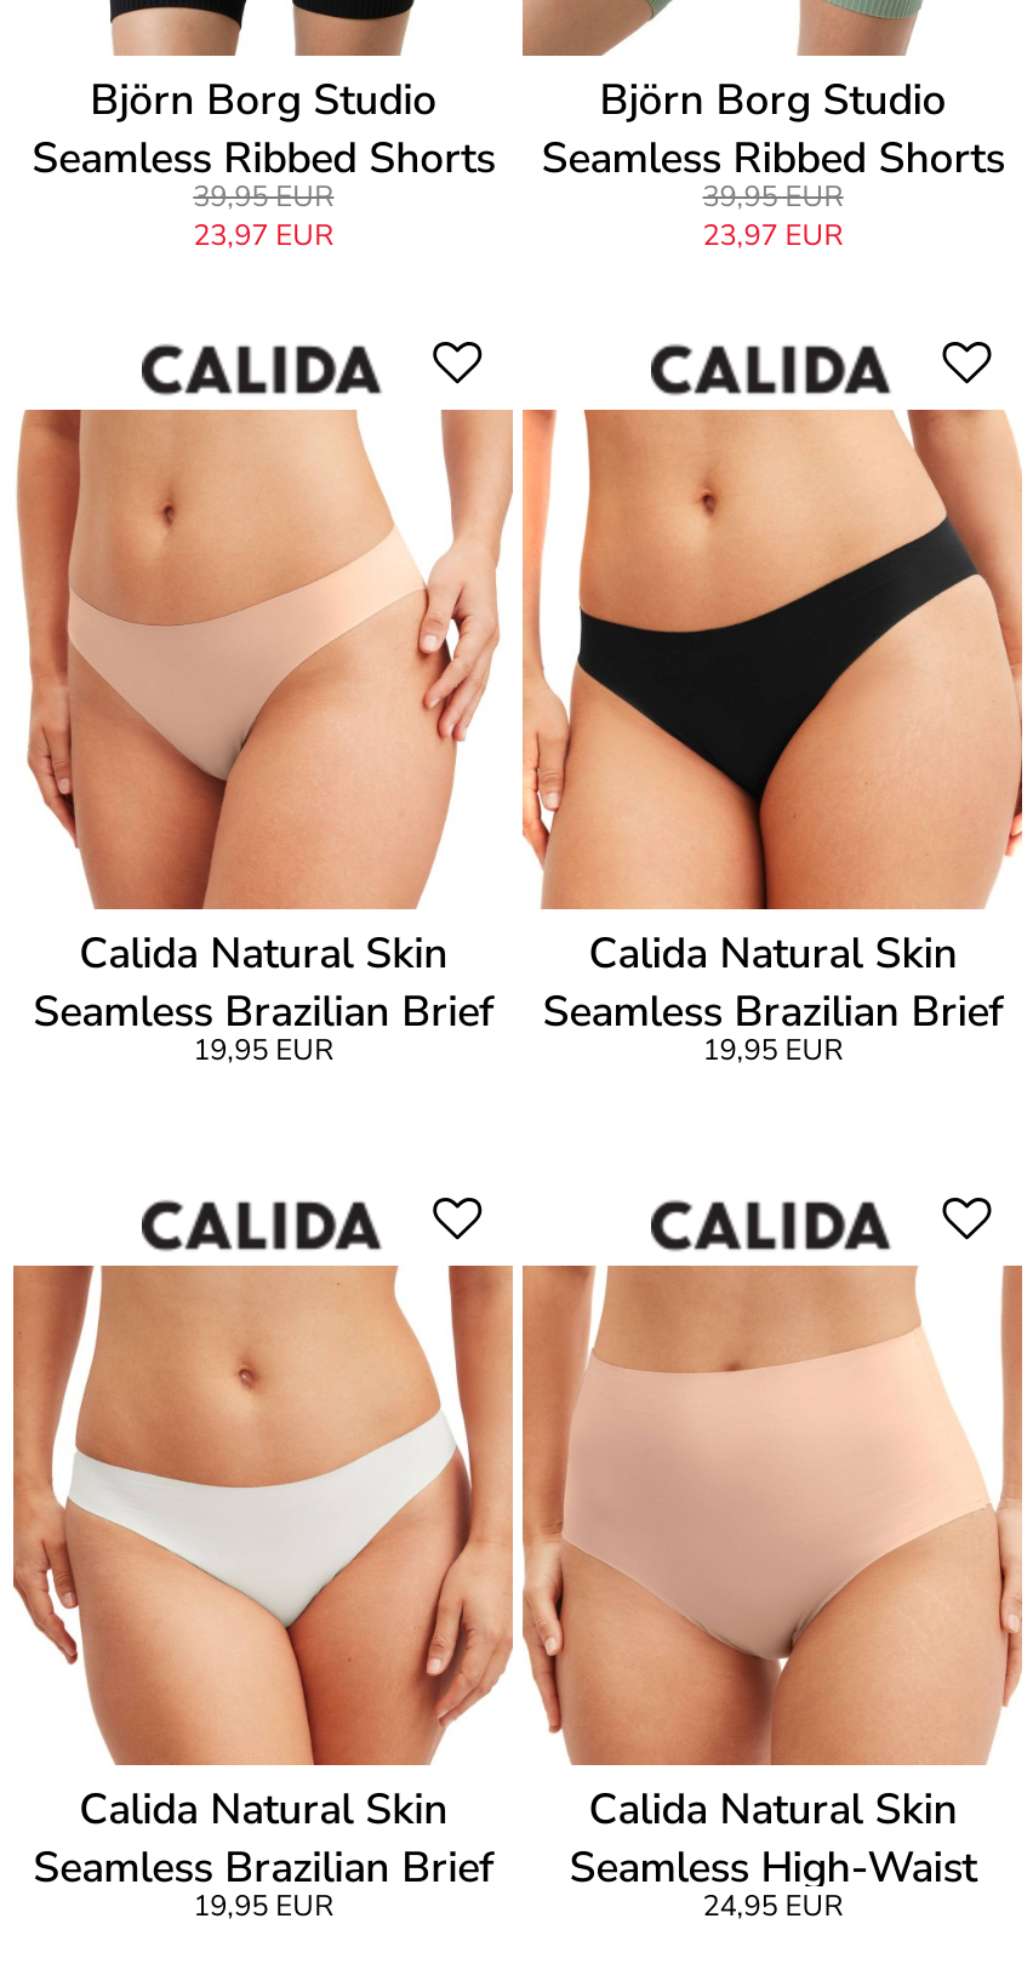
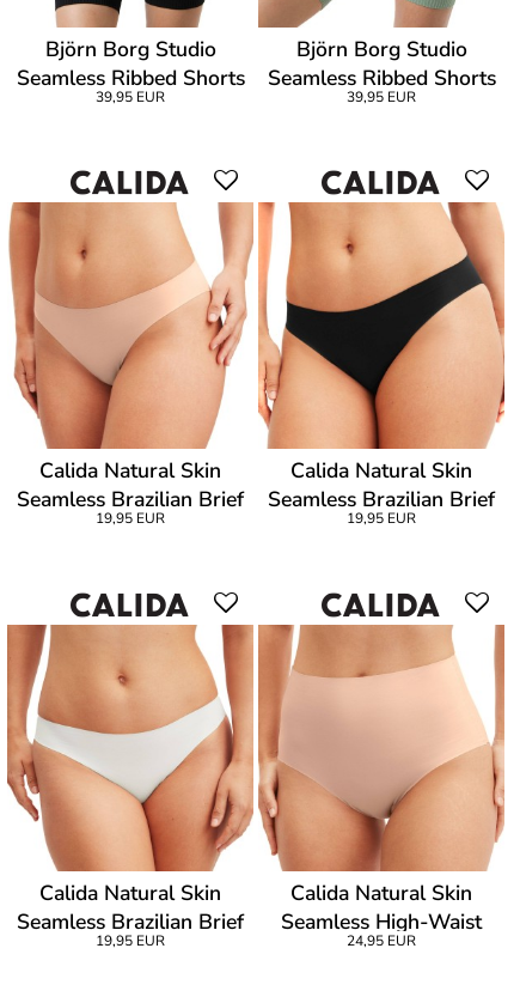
- 23,97 EUR

- 23,97 EUR
